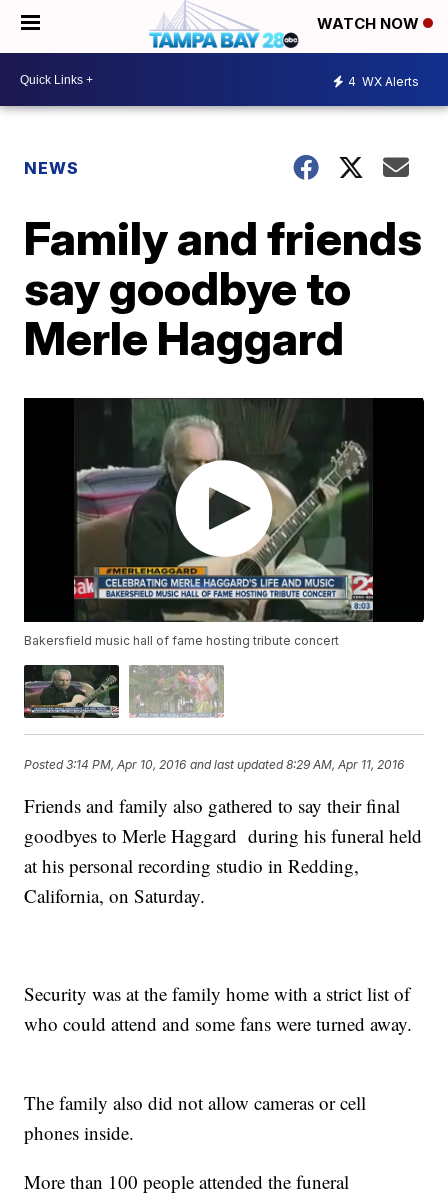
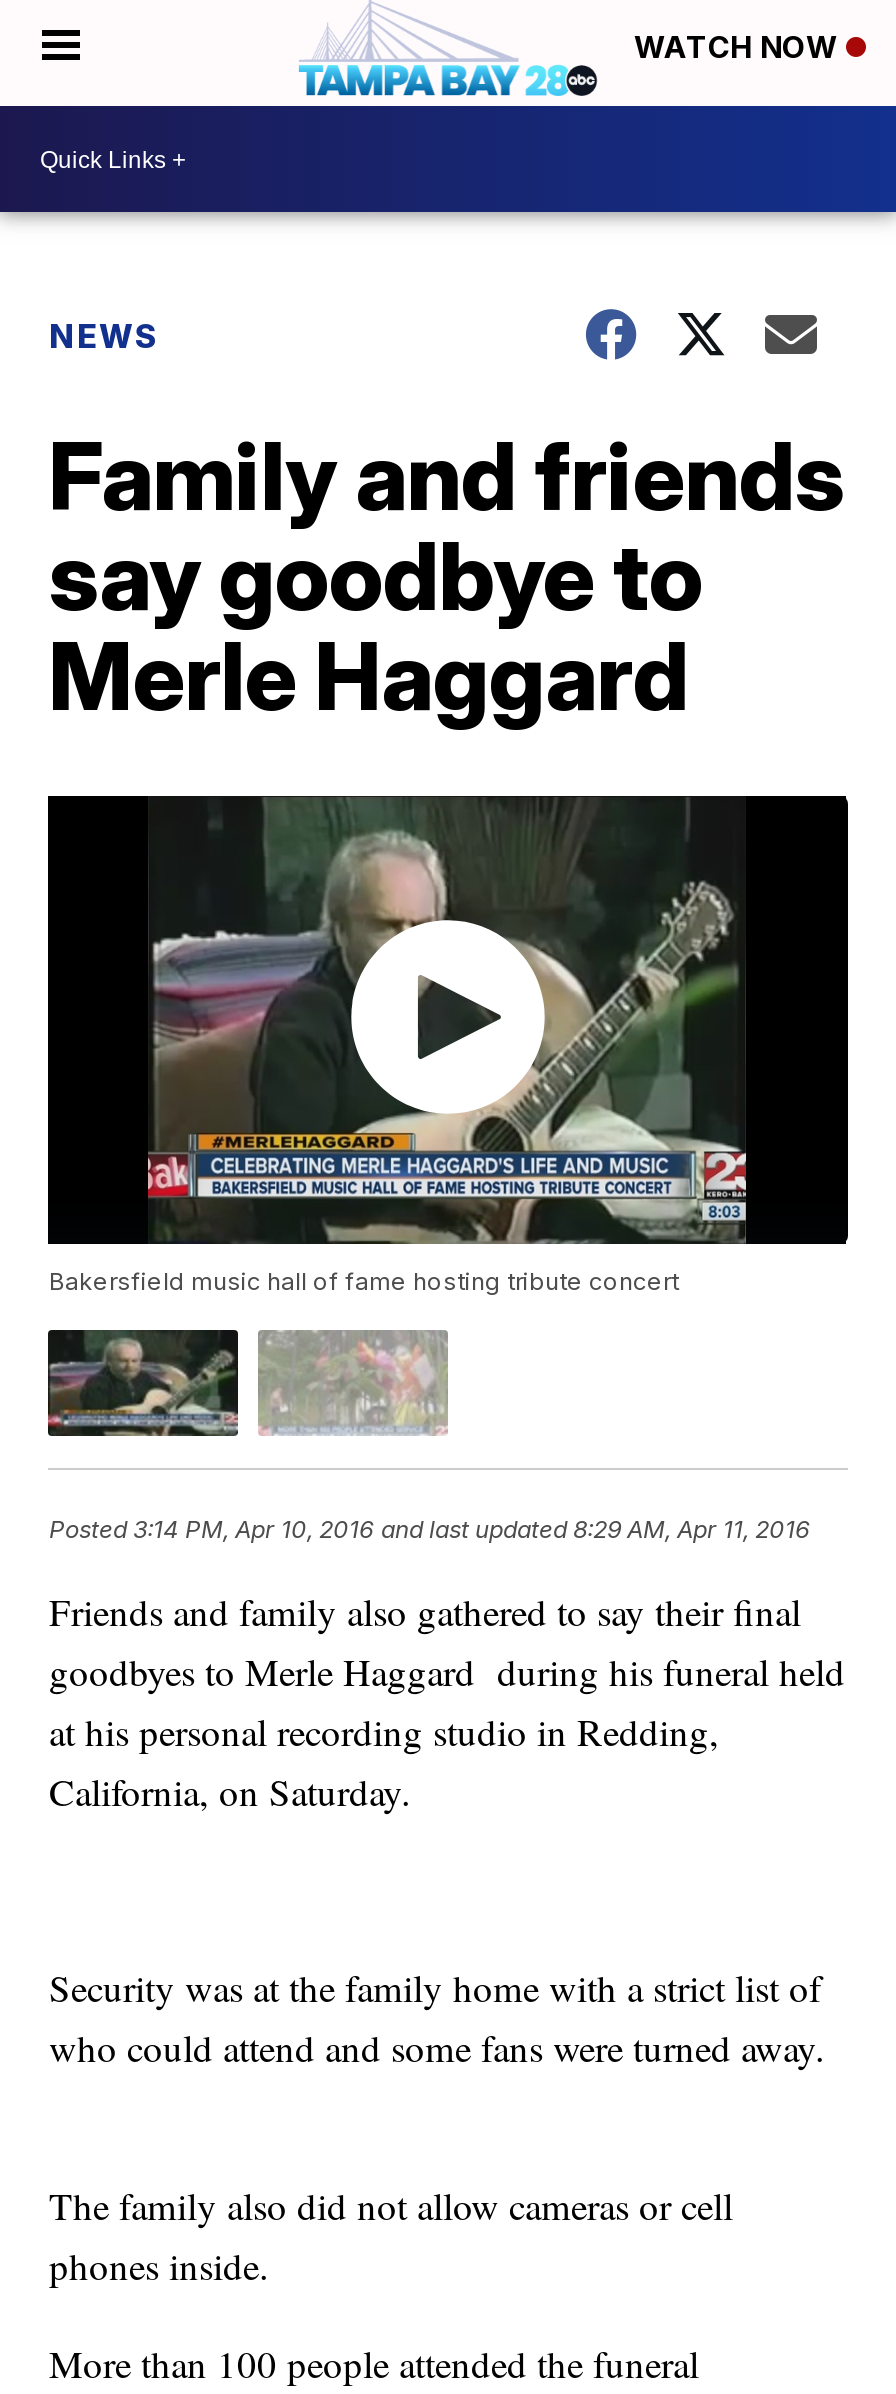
- 4 WX Alerts
